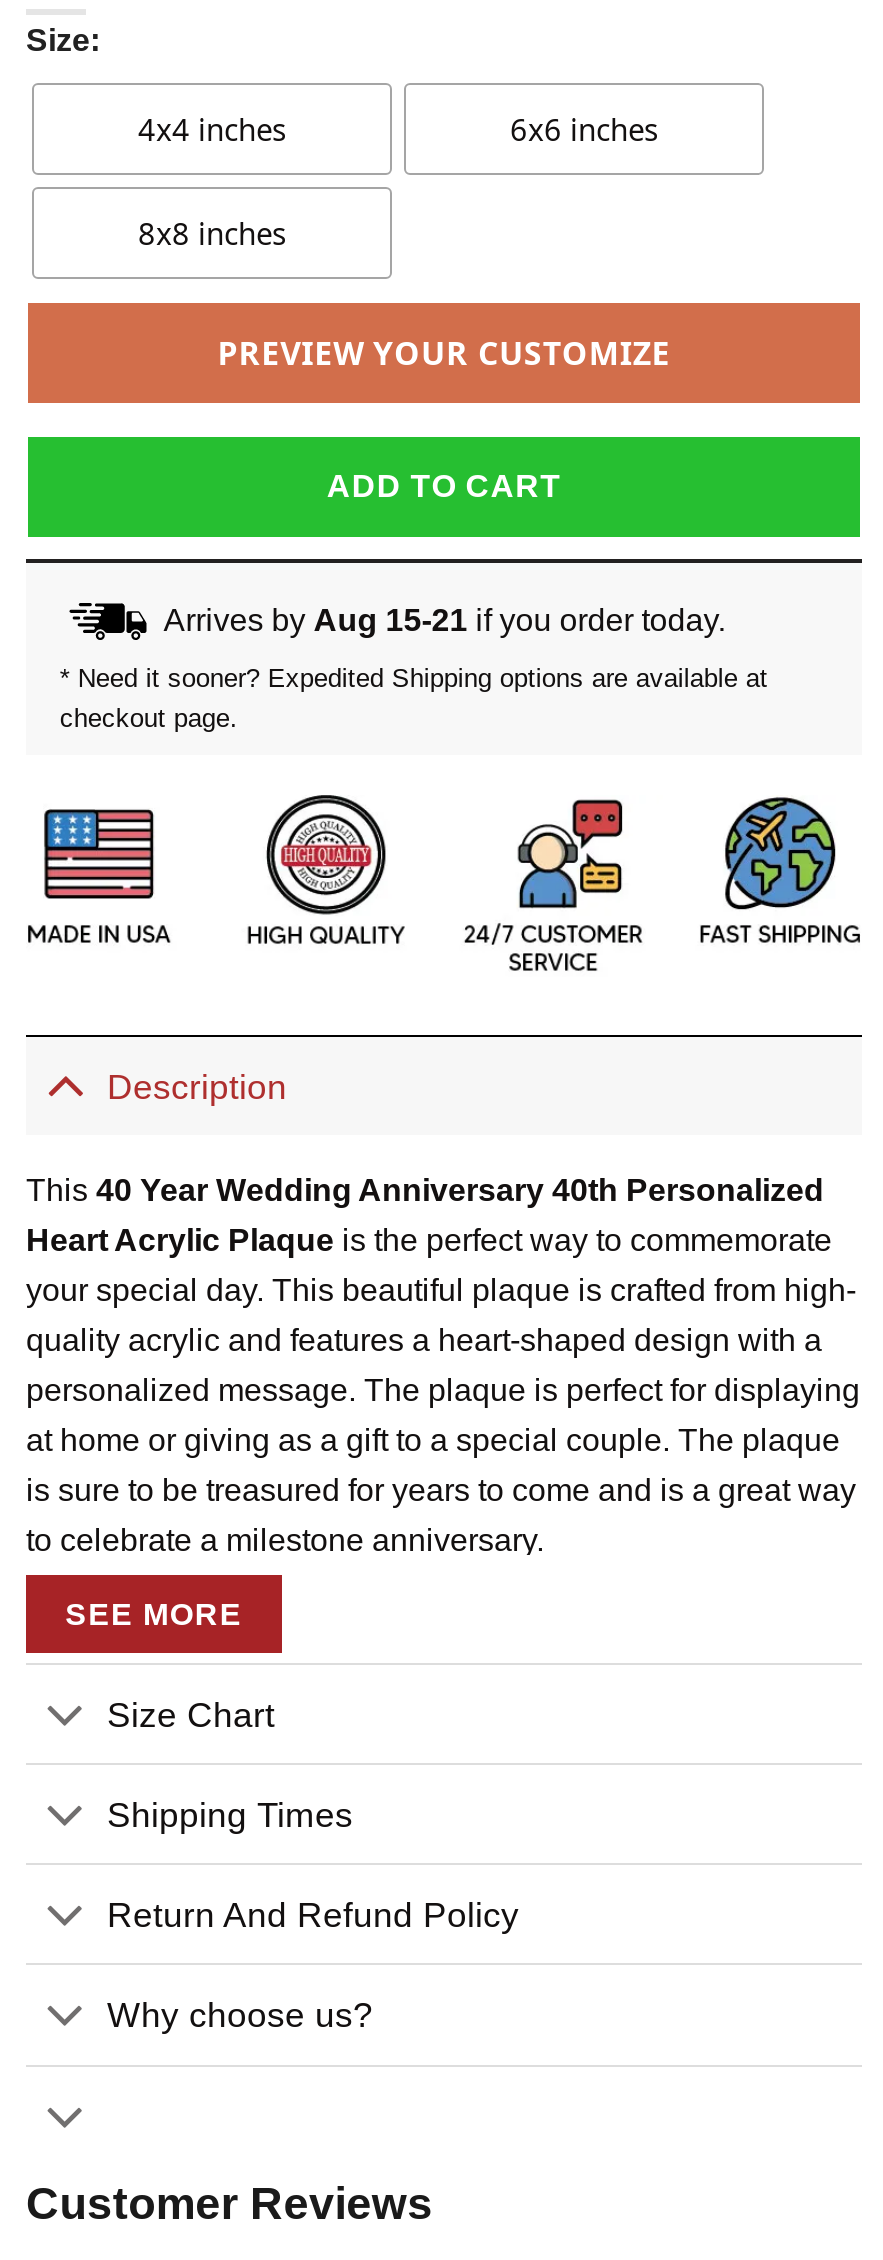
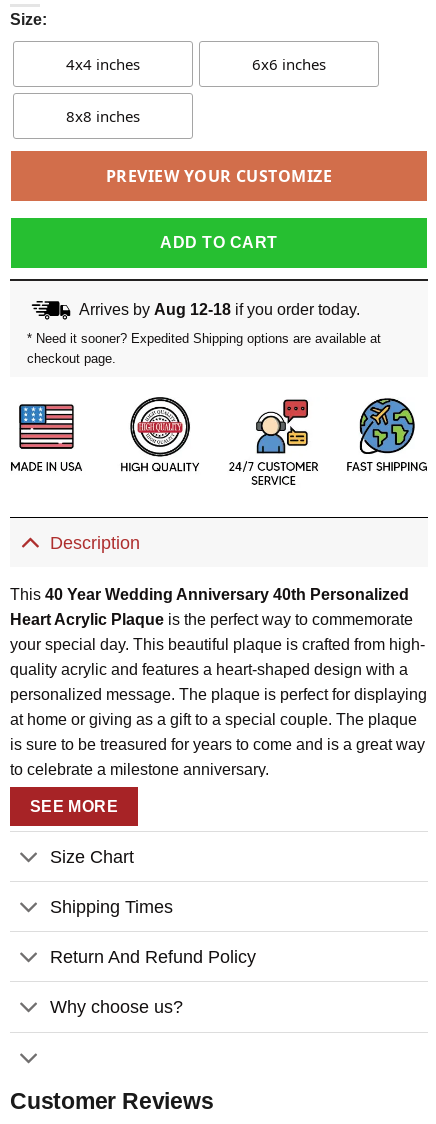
- Arrives by Aug 15-21 if you order today.
+ Arrives by Aug 12-18 if you order today.
